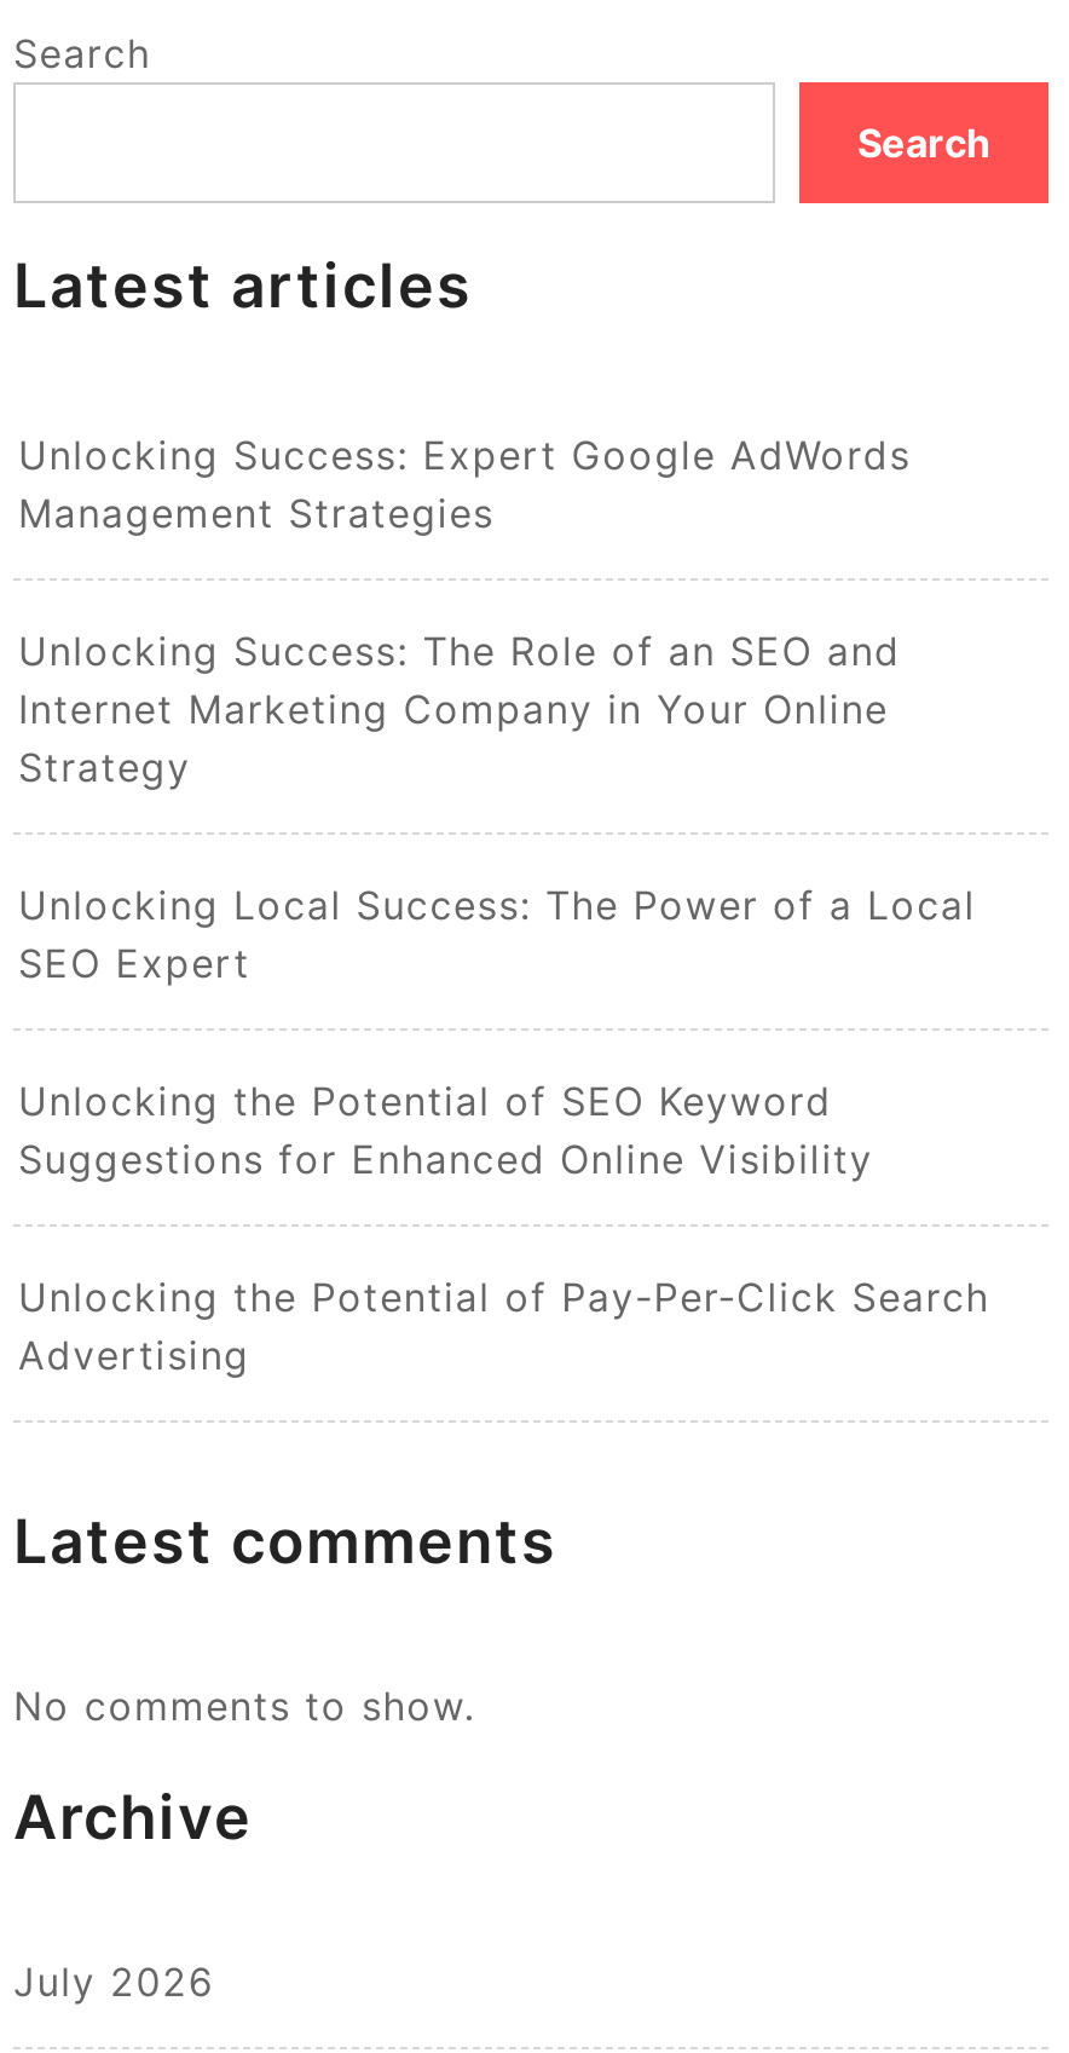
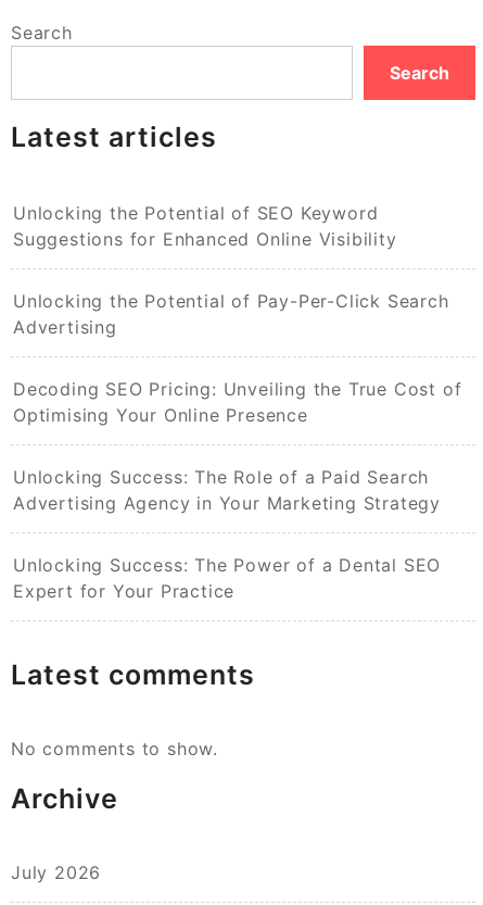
- Unlocking Success: Expert Google AdWords
- Management Strategies
- Unlocking Success: The Role of an SEO and
- Internet Marketing Company in Your Online
- Strategy
- Unlocking Local Success: The Power of a Local
- SEO Expert

moved up: Unlocking the Potential of SEO Keyword | Suggestions for Enhanced Online Visibility | Unlocking the Potential of Pay-Per-Click Search | Advertising

+ Decoding SEO Pricing: Unveiling the True Cost of
+ Optimising Your Online Presence
+ Unlocking Success: The Role of a Paid Search
+ Advertising Agency in Your Marketing Strategy
+ Unlocking Success: The Power of a Dental SEO
+ Expert for Your Practice
